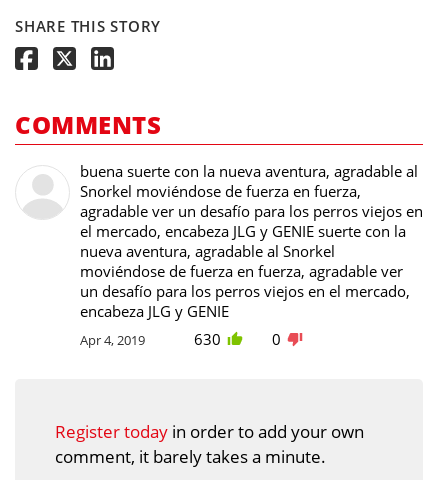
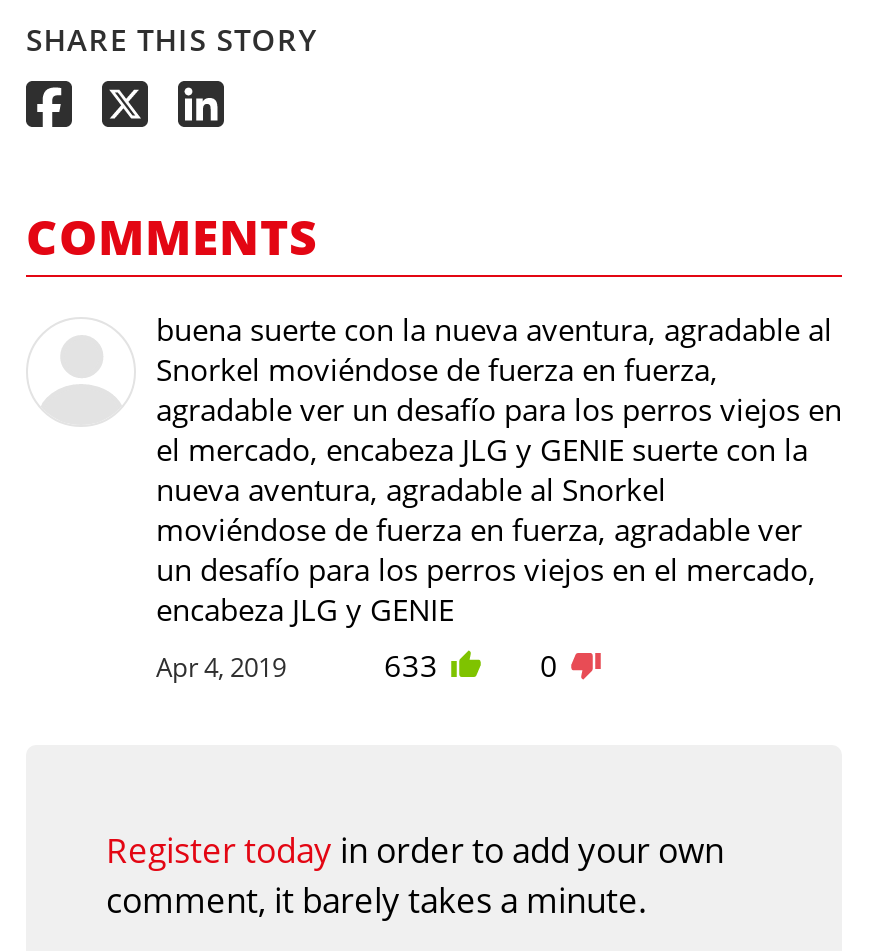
- 630
+ 633
